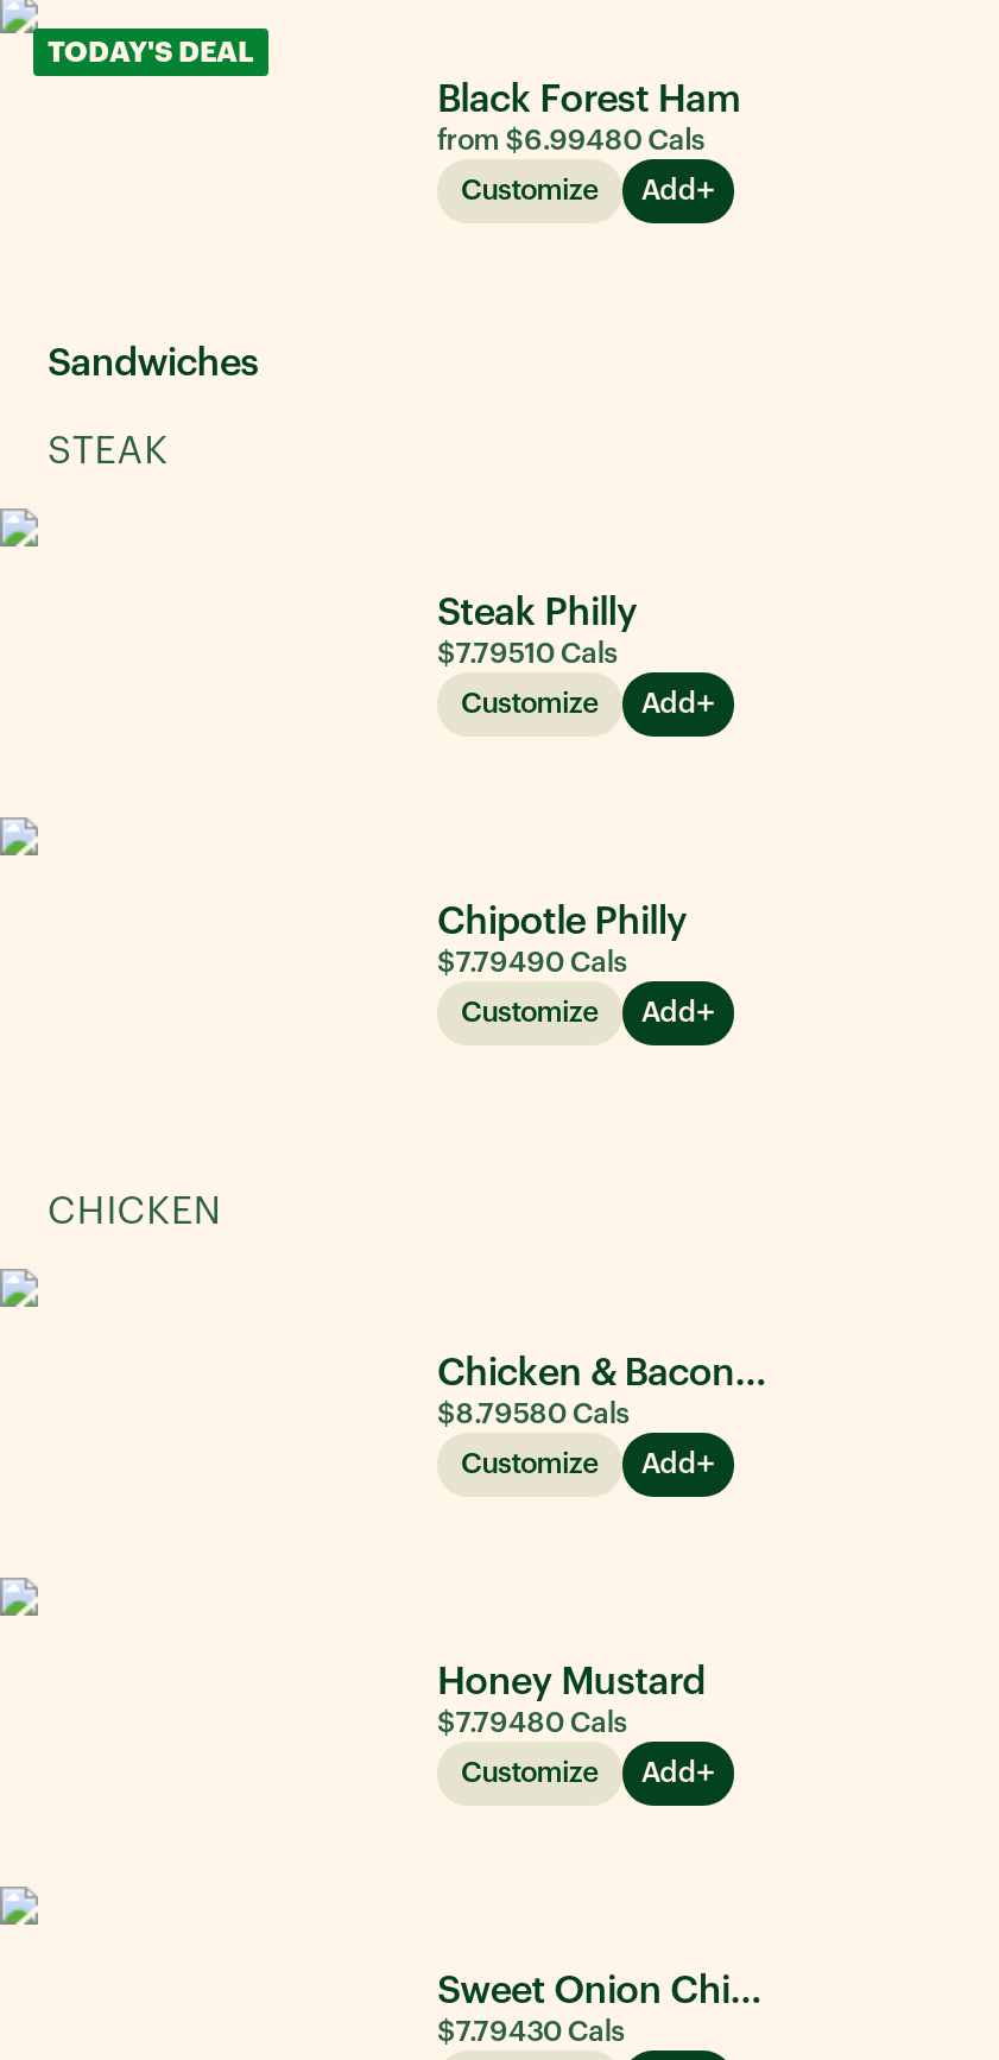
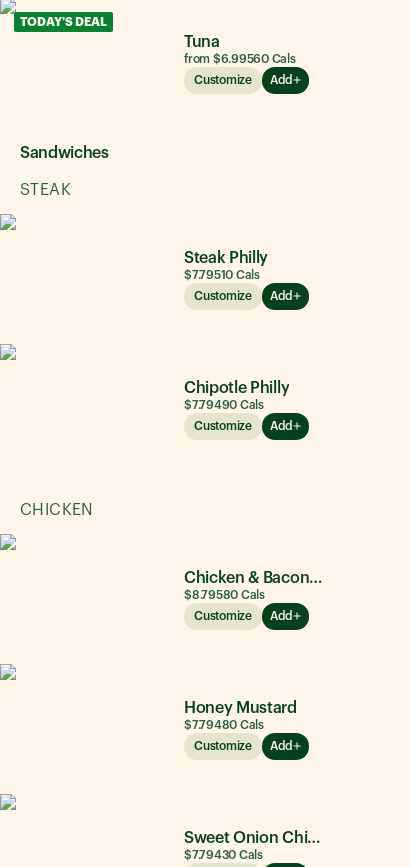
- Black Forest Ham
- from $6.99480 Cals
+ Tuna
+ from $6.99560 Cals
